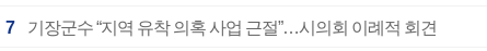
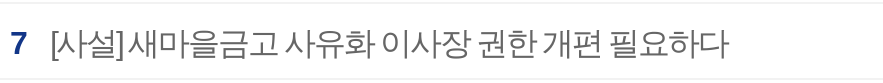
- 기장군수 “지역 유착 의혹 사업 근절”…시의회 이례적 회견
+ [사설] 새마을금고 사유화 이사장 권한 개편 필요하다
